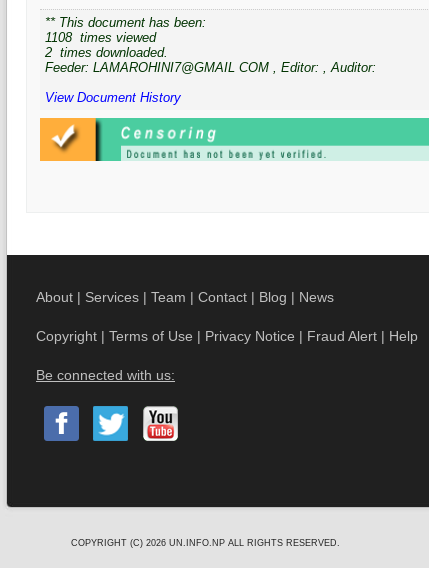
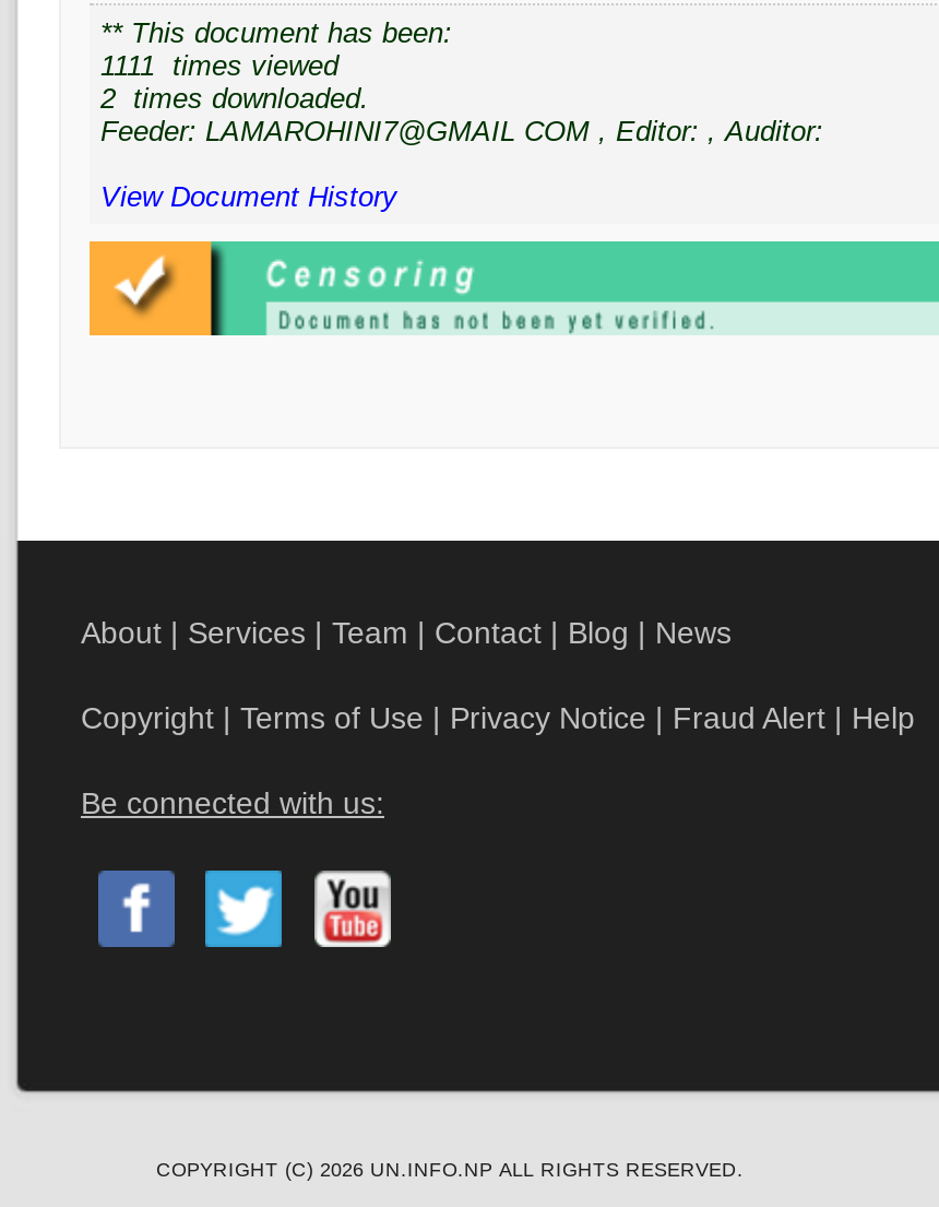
- 1108 times viewed
+ 1111 times viewed
